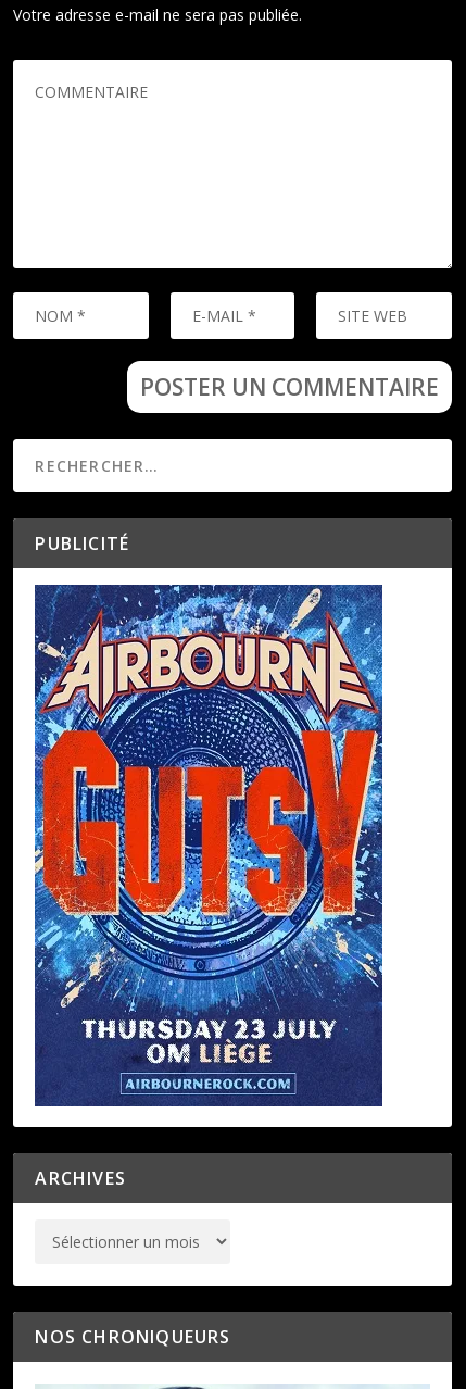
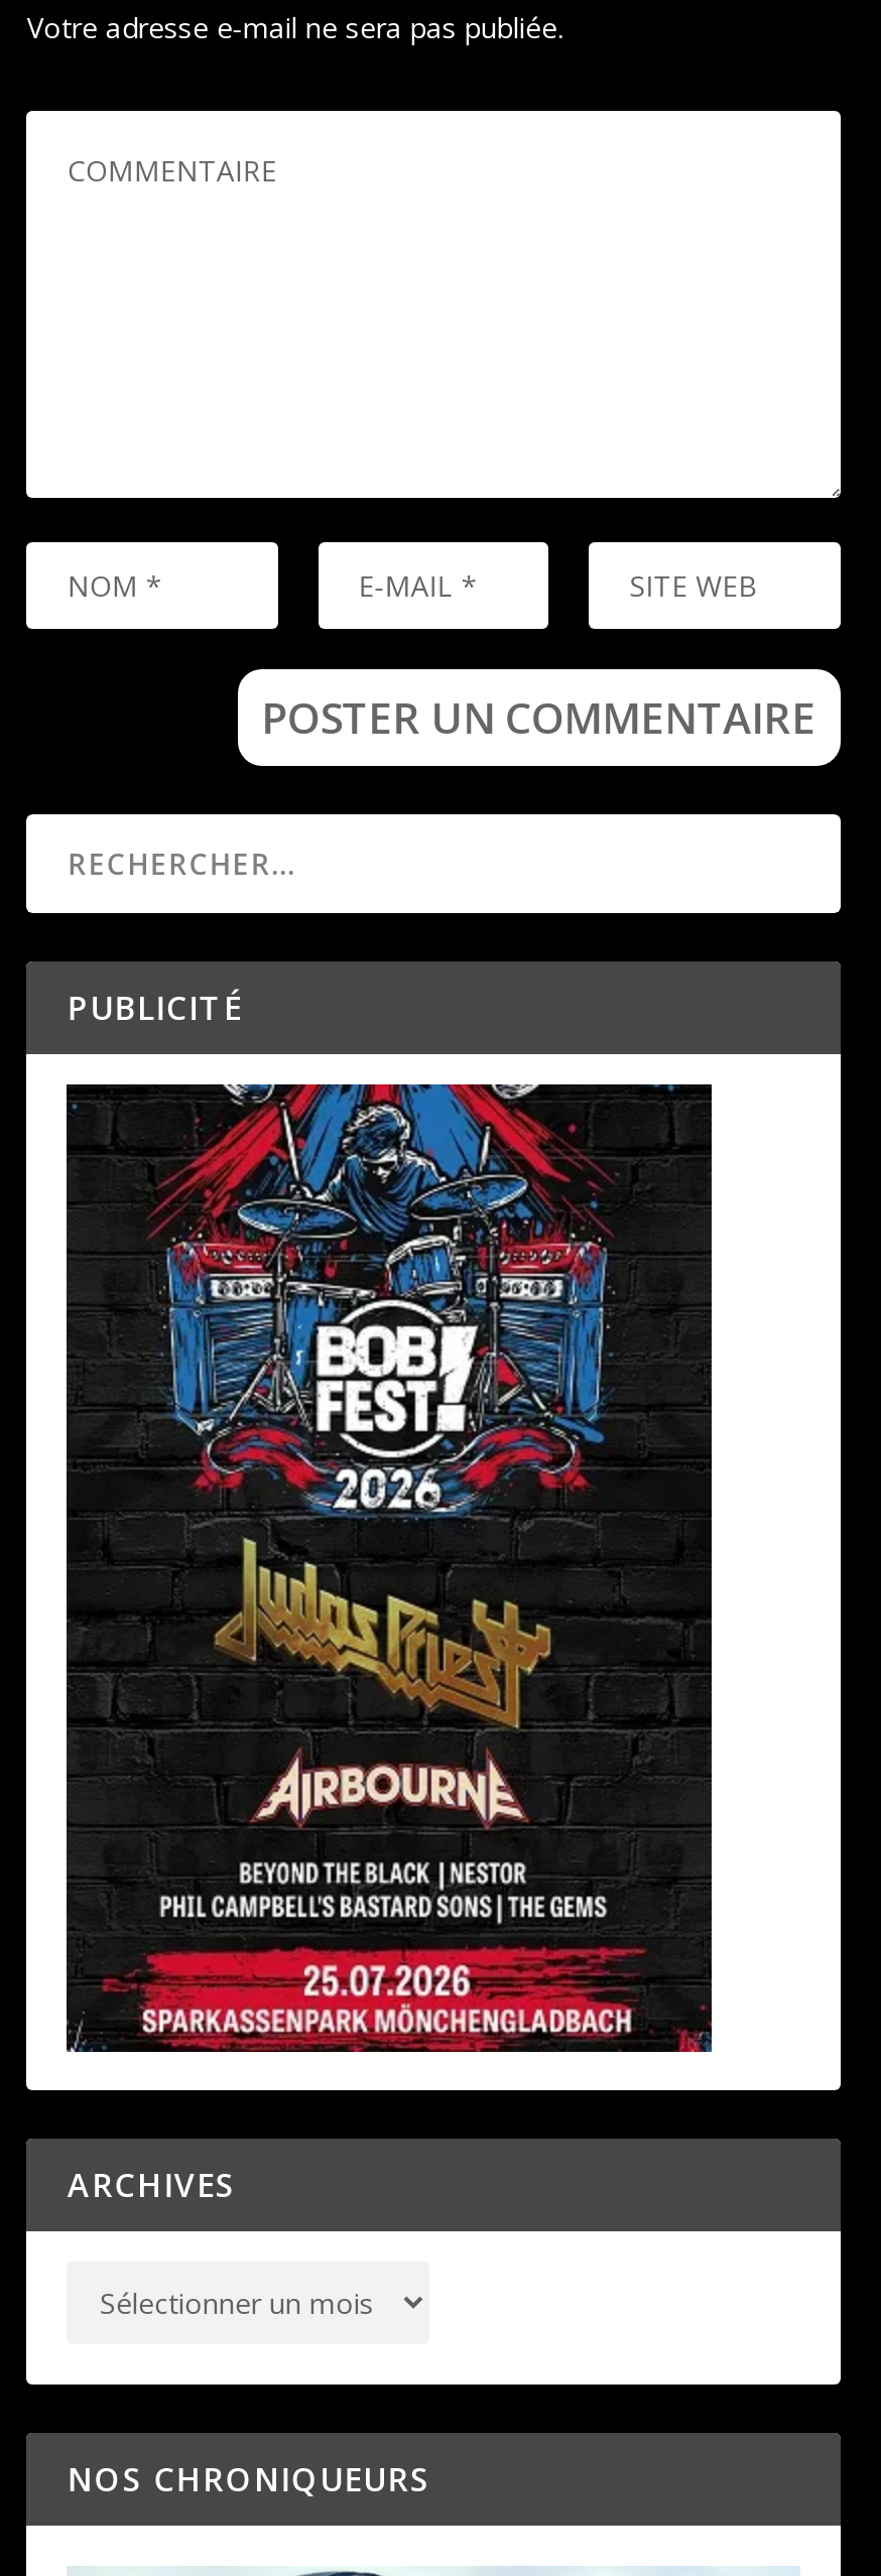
- [image]
+ [image]
